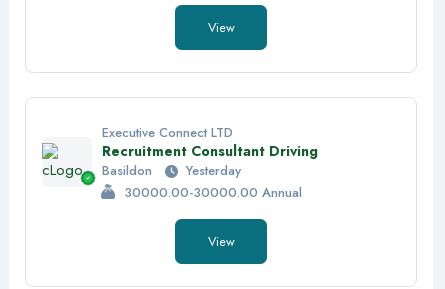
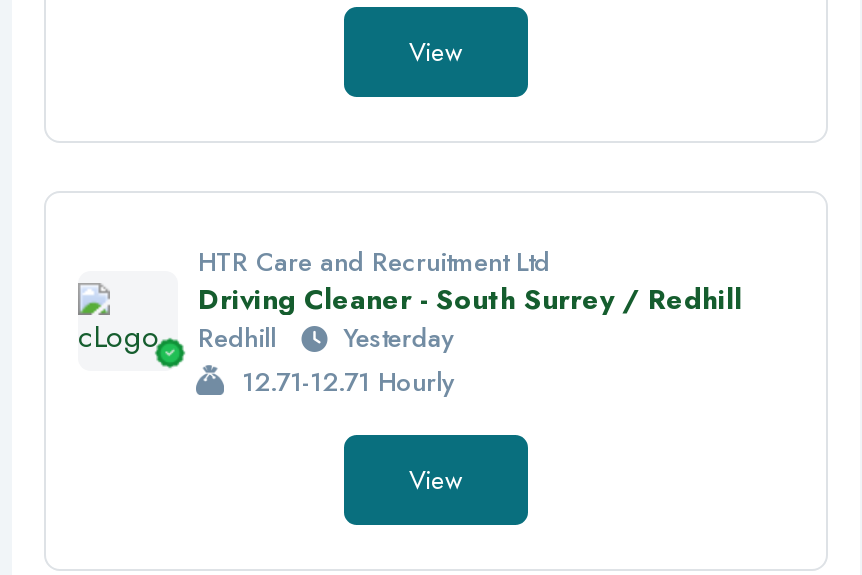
- Executive Connect LTD
- Recruitment Consultant Driving
- Basildon
+ HTR Care and Recruitment Ltd
+ Driving Cleaner - South Surrey / Redhill
+ Redhill

- 30000.00-30000.00 Annual
+ 12.71-12.71 Hourly
